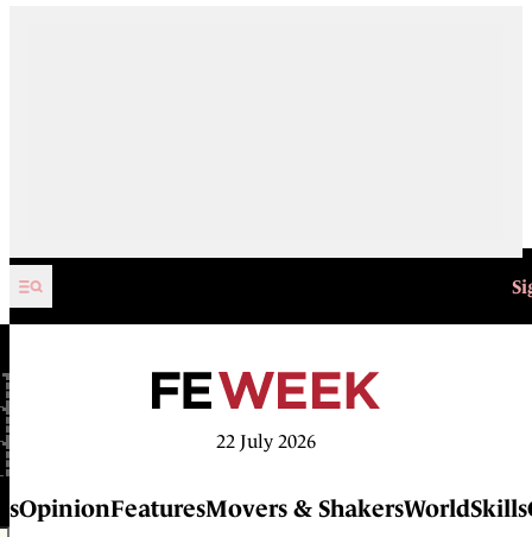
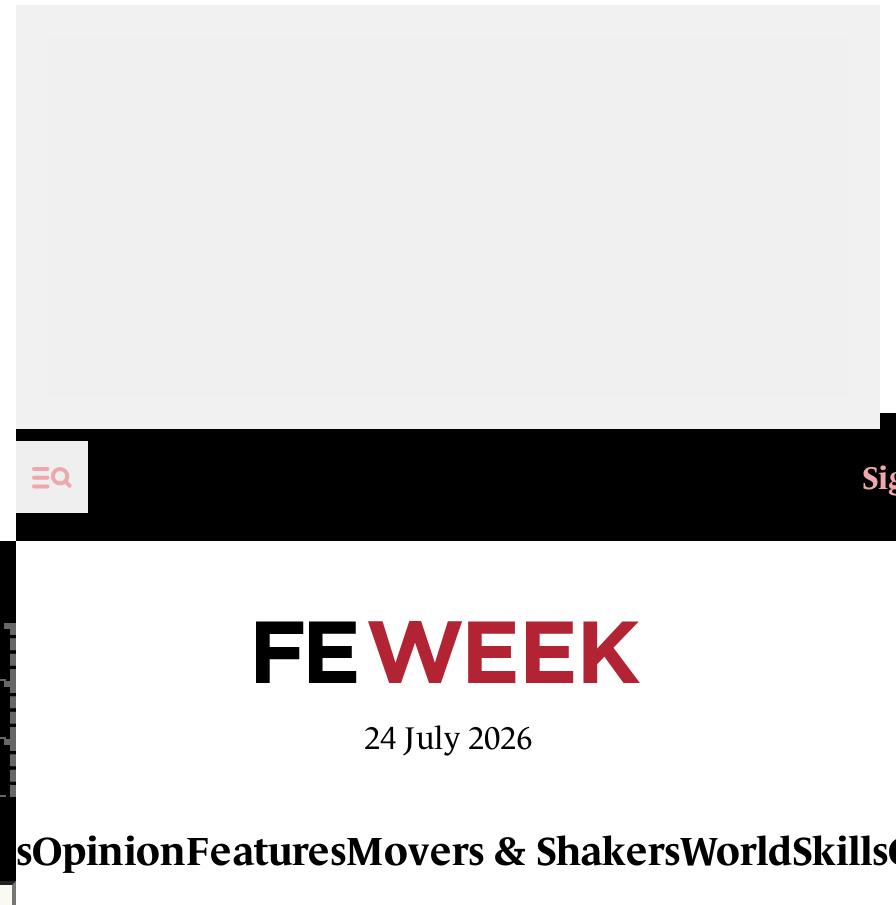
- 22 July 2026
+ 24 July 2026
